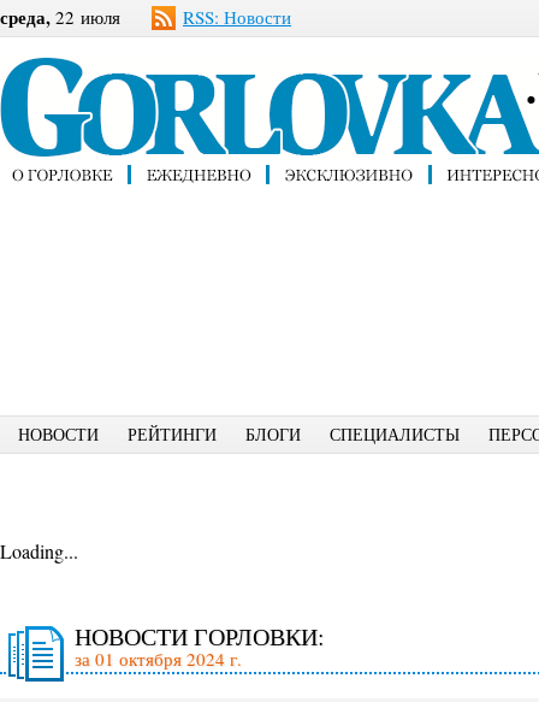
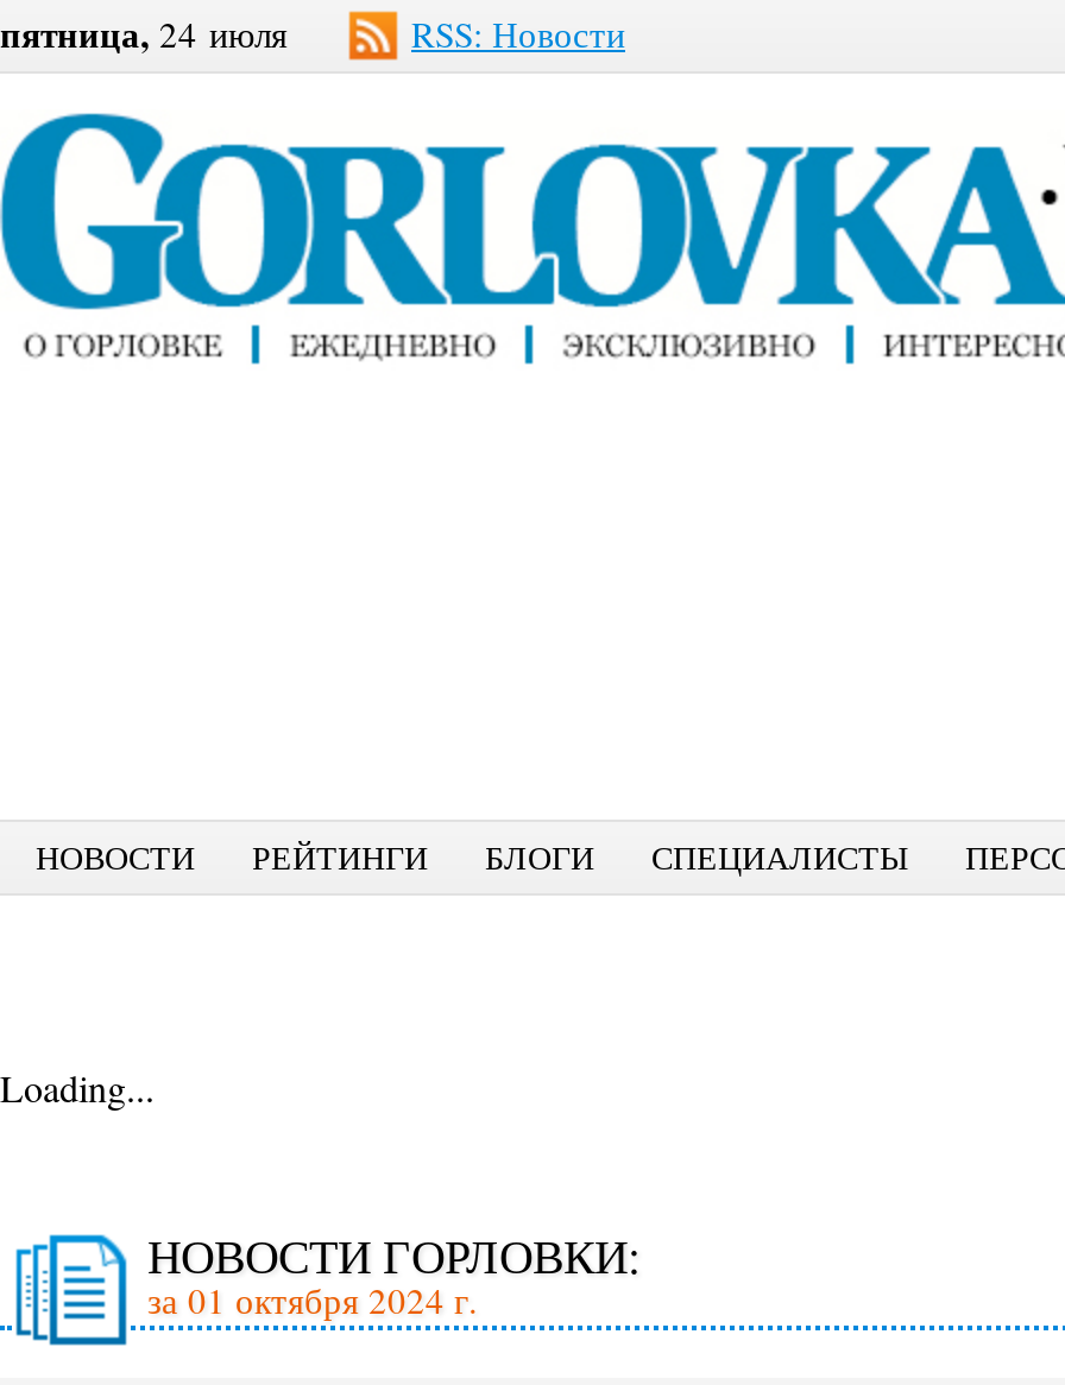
- среда, 22 июля
+ пятница, 24 июля
